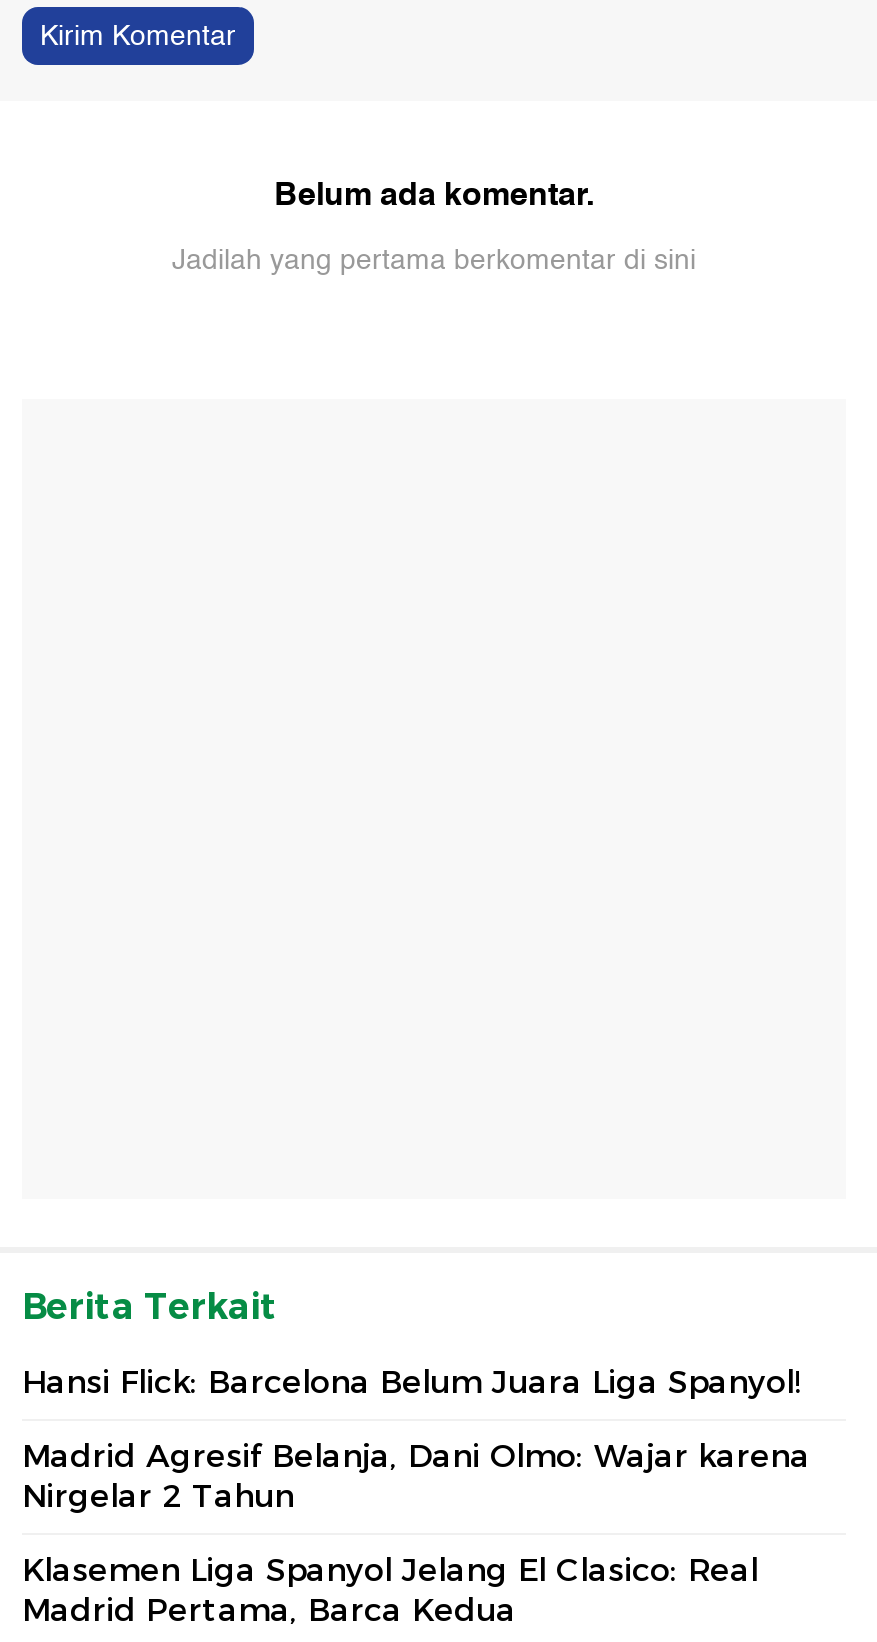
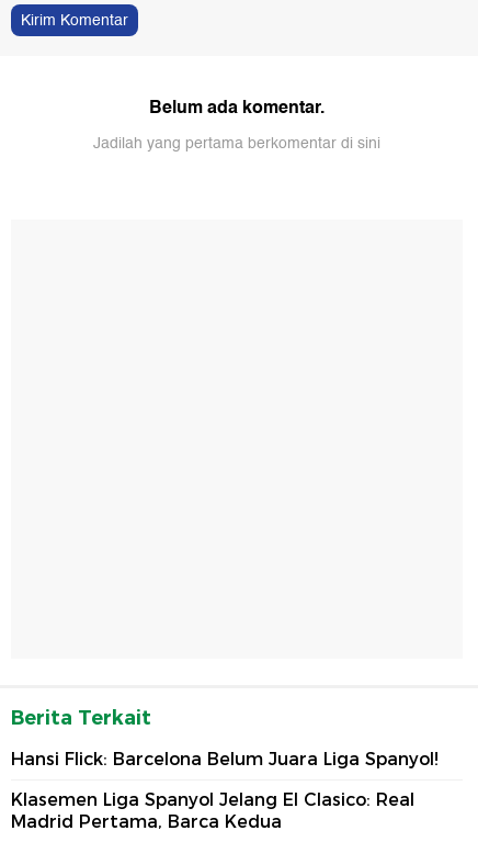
- Madrid Agresif Belanja, Dani Olmo: Wajar karena
- Nirgelar 2 Tahun
